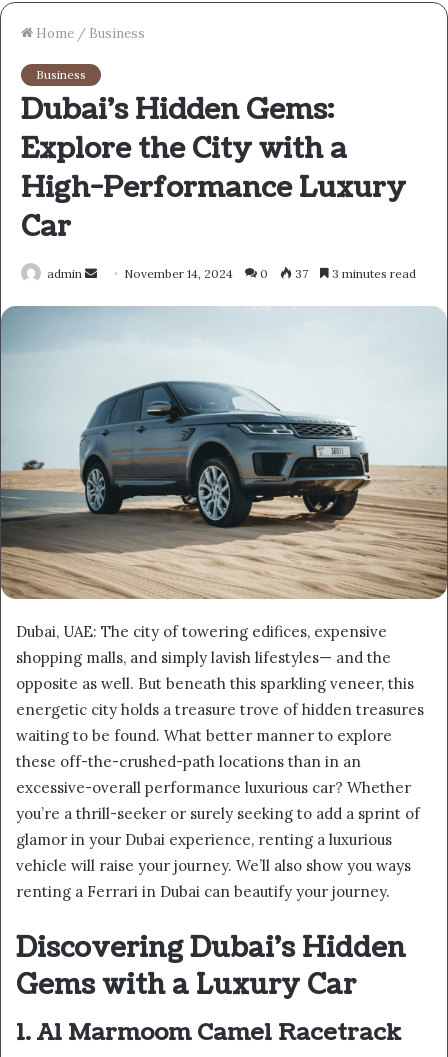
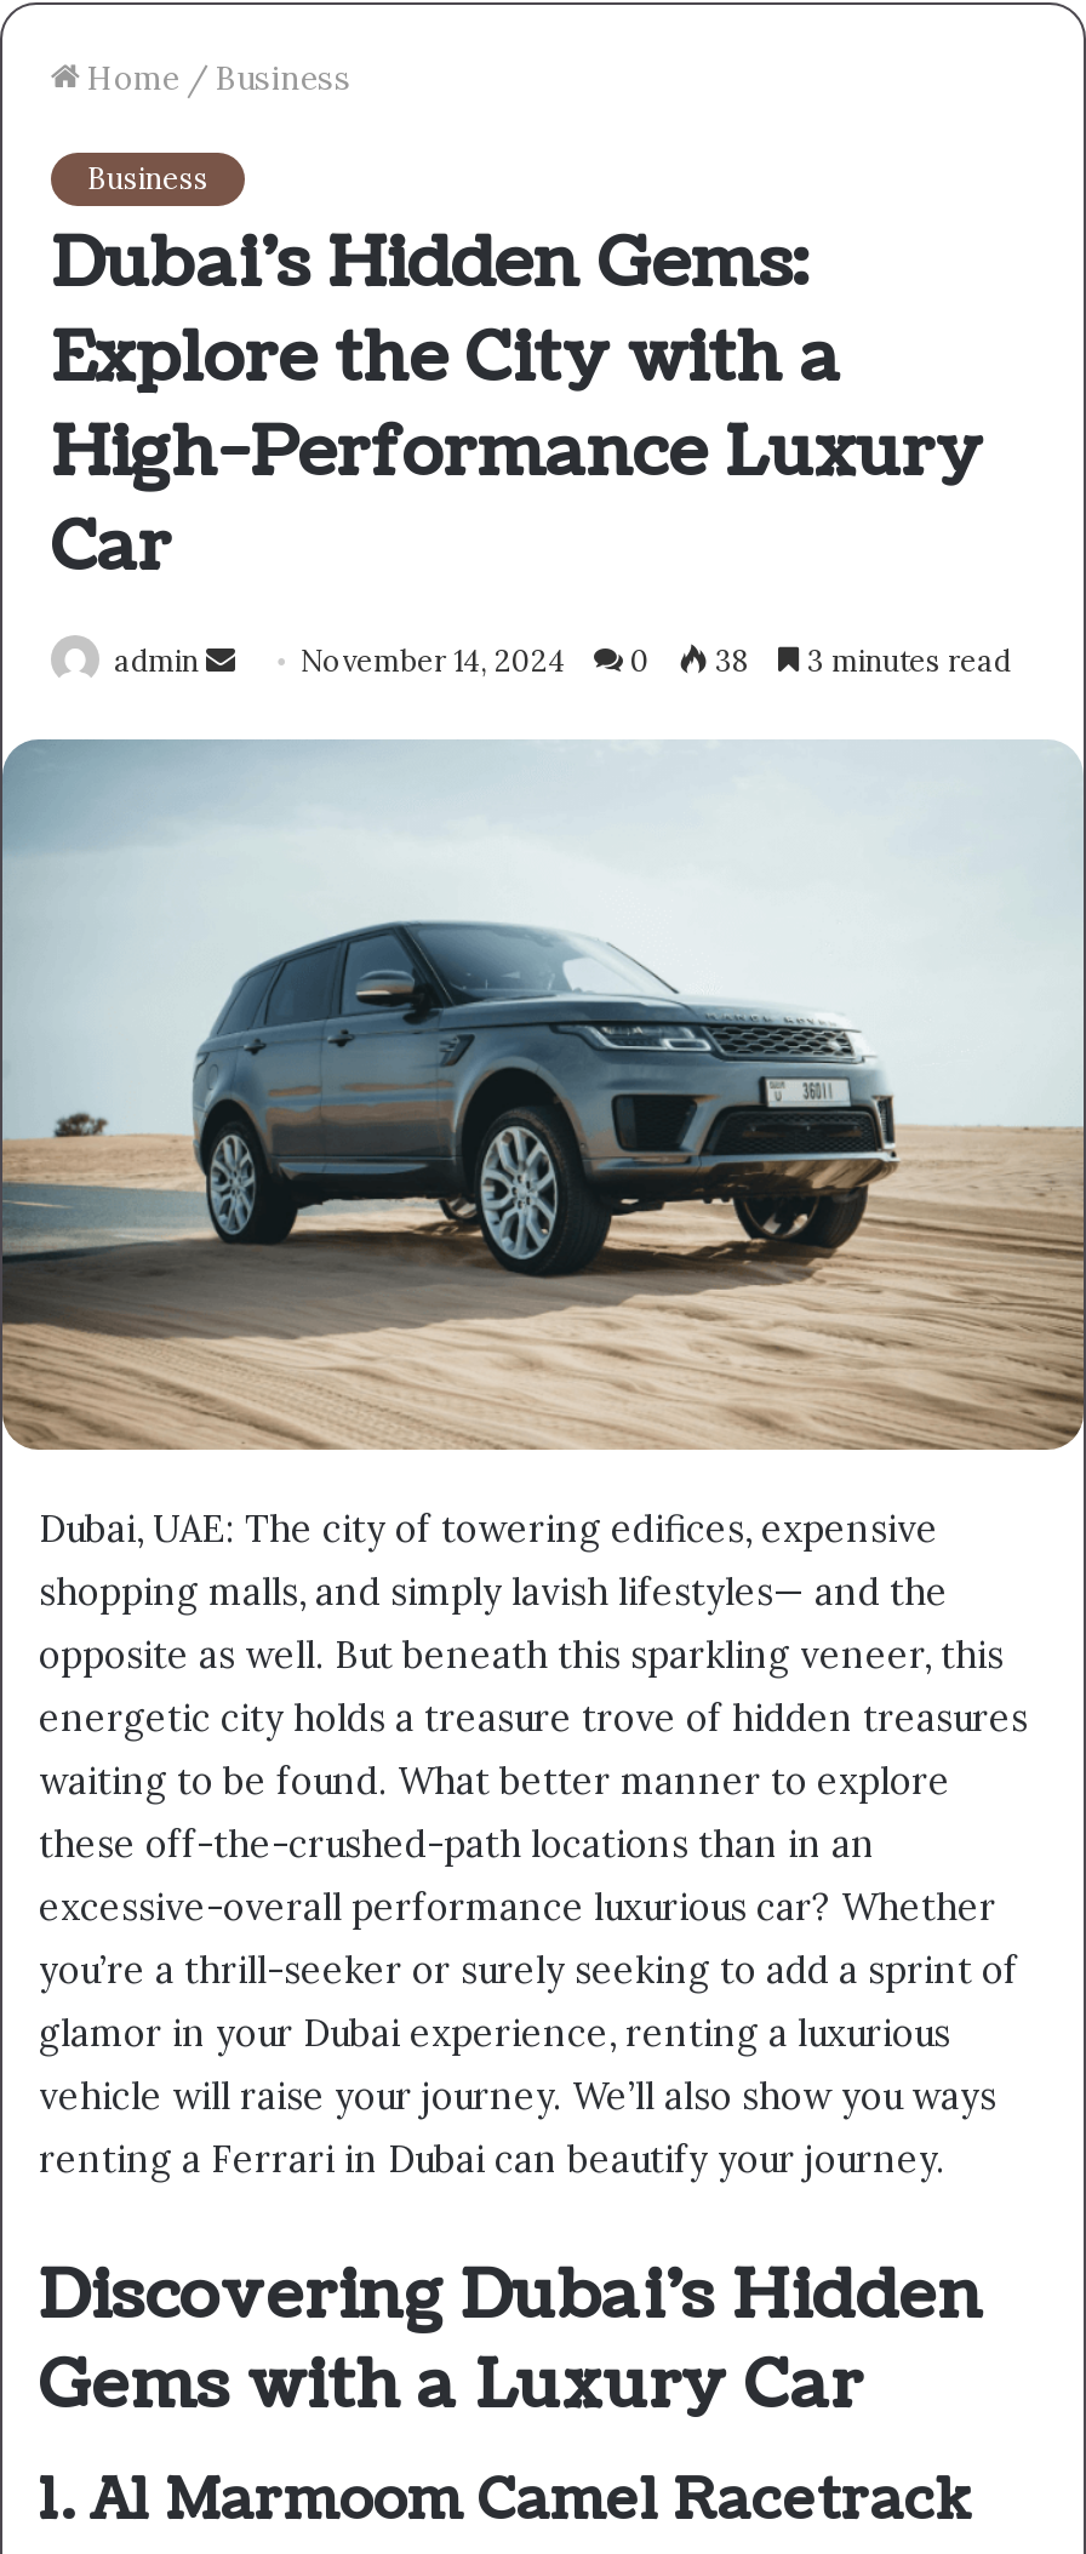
- 37
+ 38
